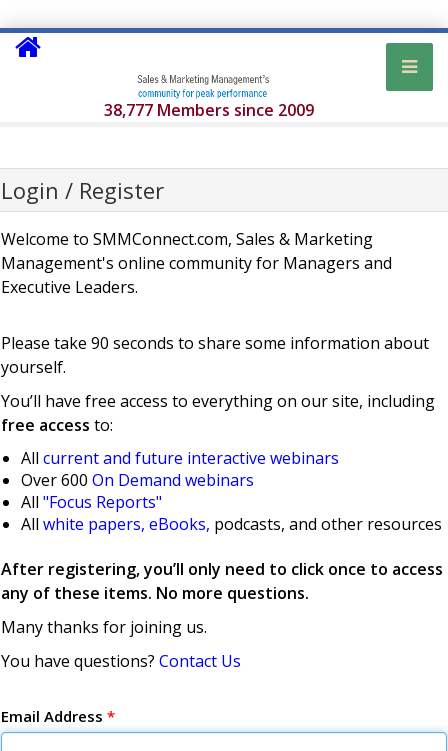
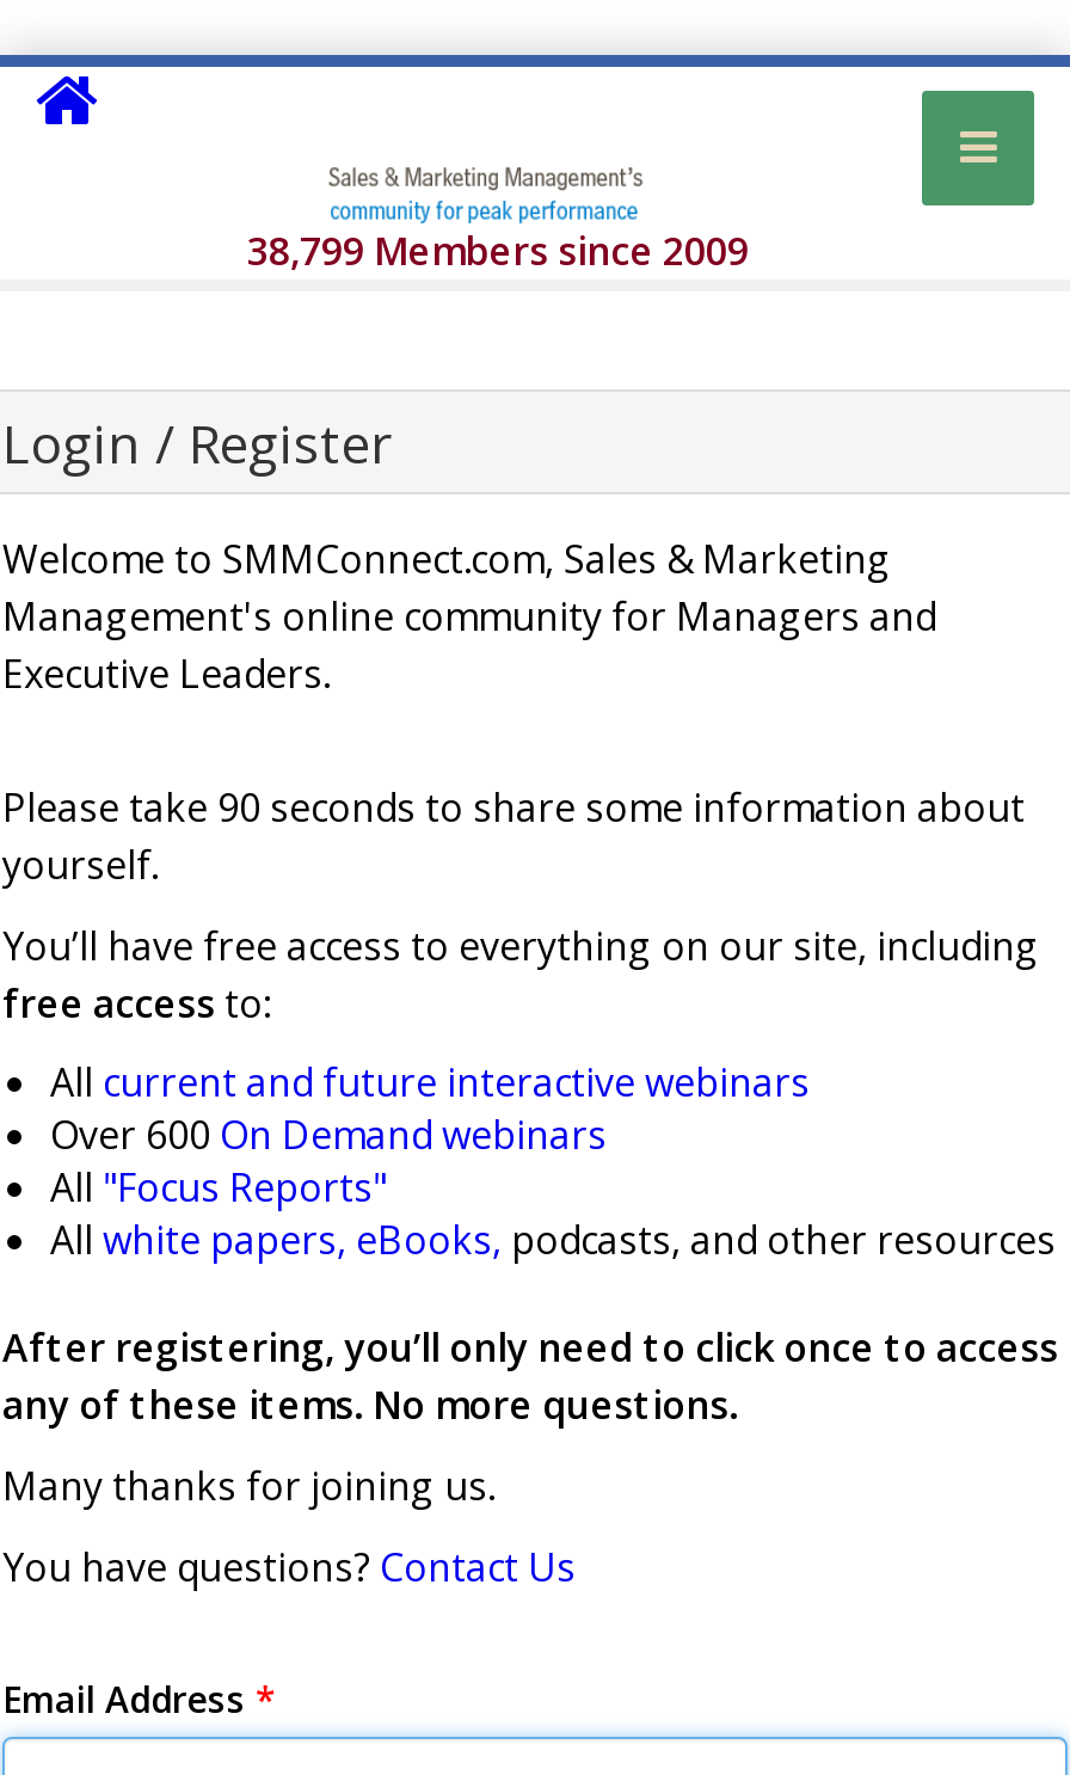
- 38,777 Members since 2009
+ 38,799 Members since 2009
